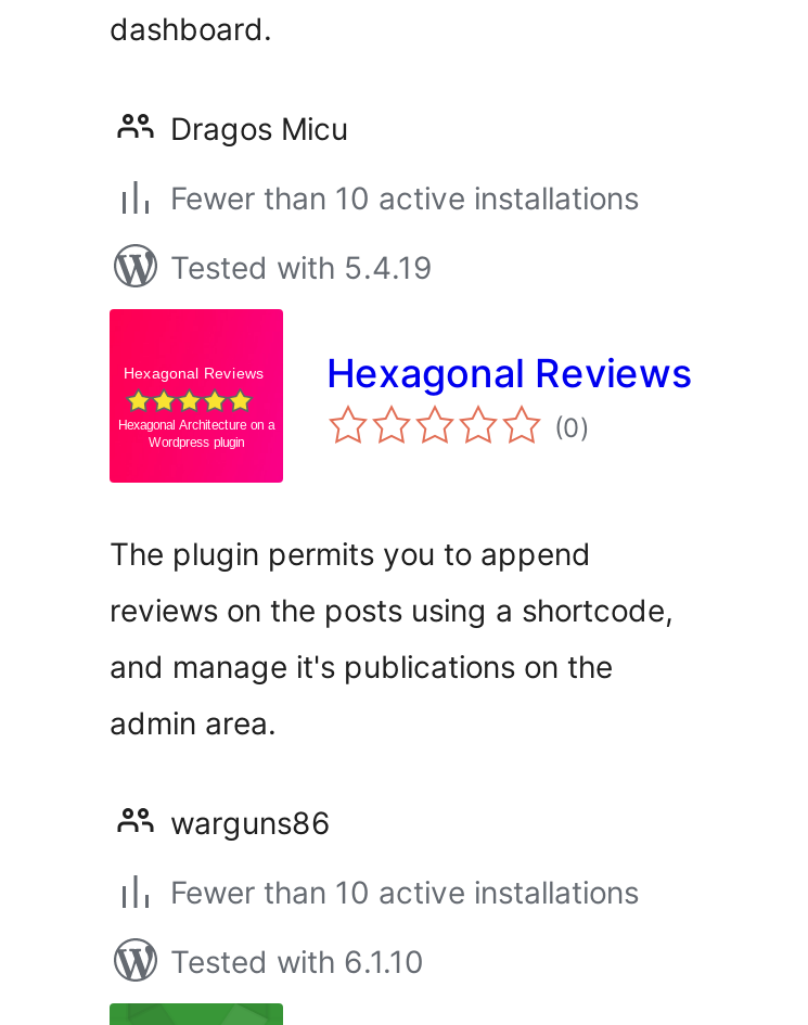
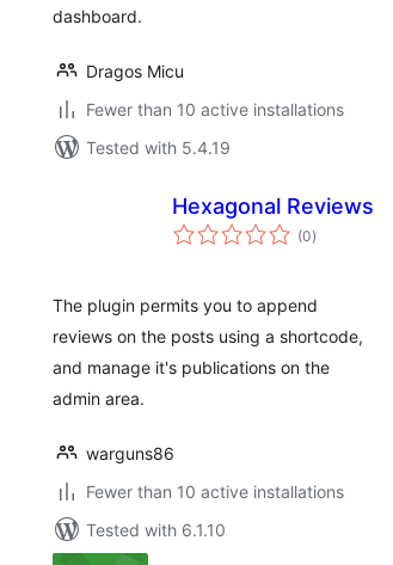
- [image]
